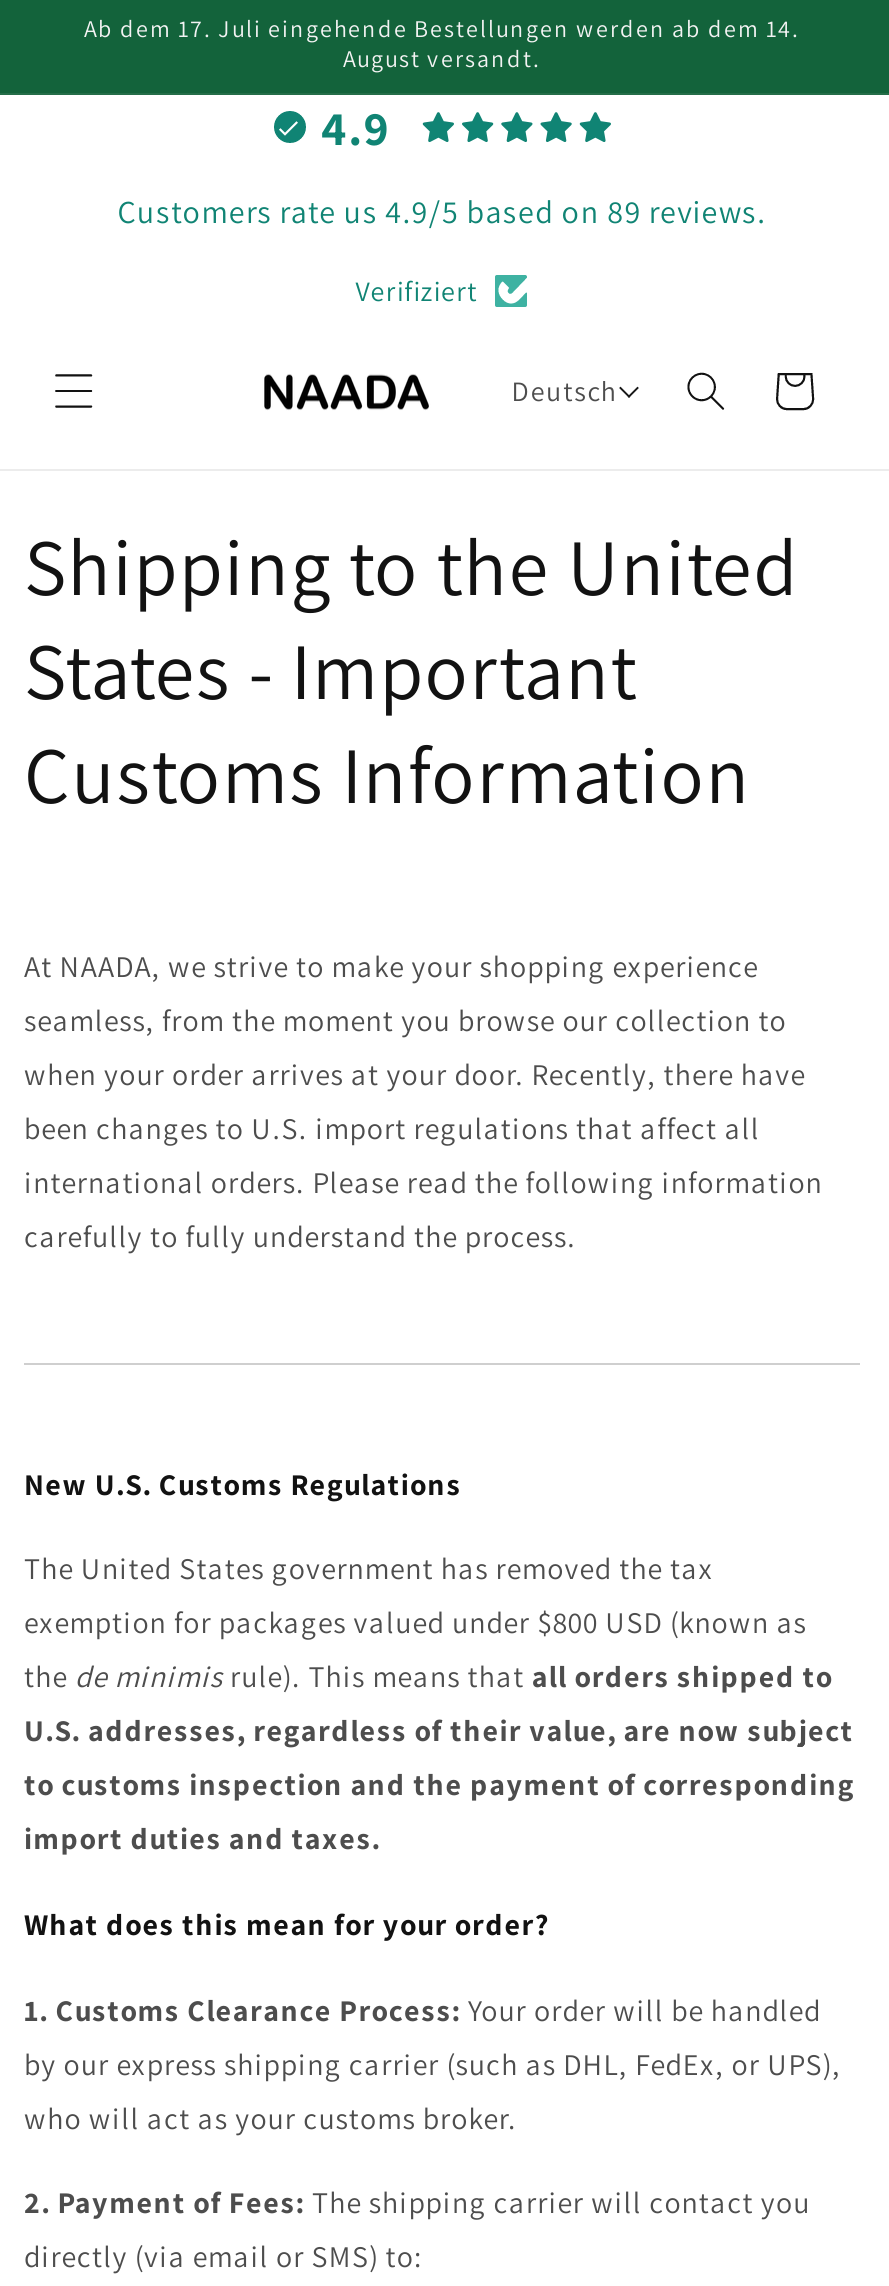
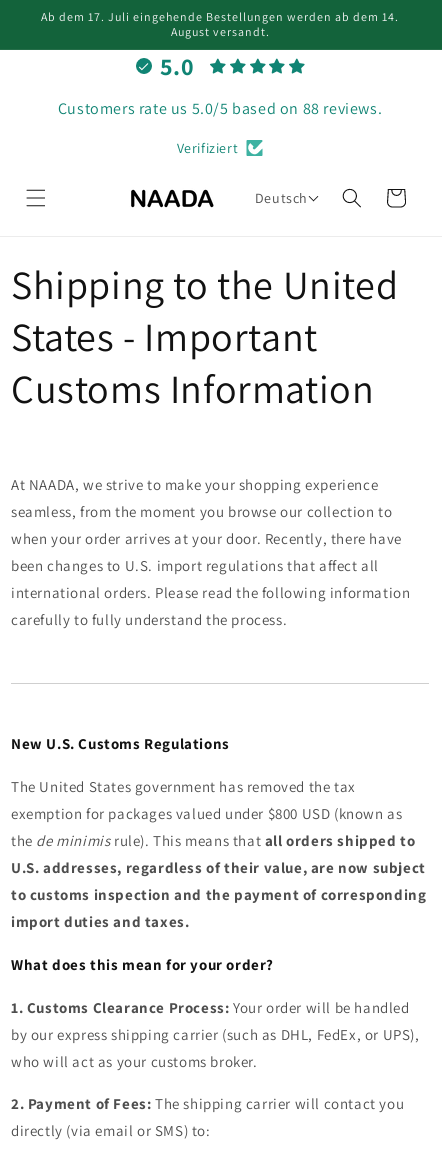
- 4.9
+ 5.0

- Customers rate us 4.9/5 based on 89 reviews.
+ Customers rate us 5.0/5 based on 88 reviews.
